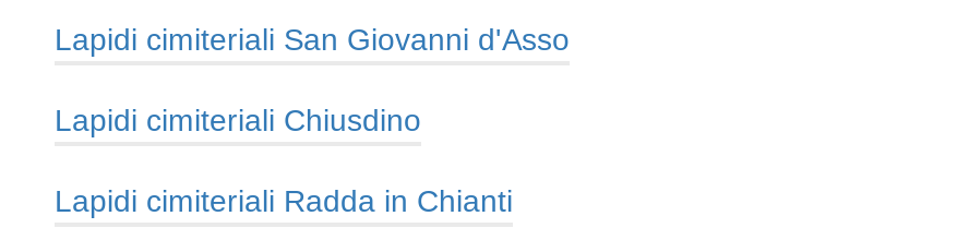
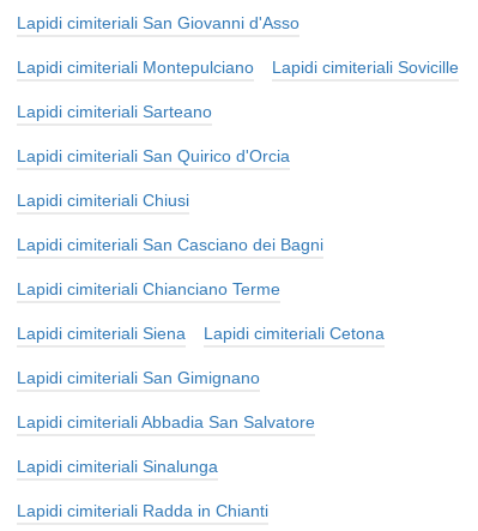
- Lapidi cimiteriali Chiusdino
+ Lapidi cimiteriali Montepulciano
+ Lapidi cimiteriali Sovicille
+ Lapidi cimiteriali Sarteano
+ Lapidi cimiteriali San Quirico d'Orcia
+ Lapidi cimiteriali Chiusi
+ Lapidi cimiteriali San Casciano dei Bagni
+ Lapidi cimiteriali Chianciano Terme
+ Lapidi cimiteriali Siena
+ Lapidi cimiteriali Cetona
+ Lapidi cimiteriali San Gimignano
+ Lapidi cimiteriali Abbadia San Salvatore
+ Lapidi cimiteriali Sinalunga
